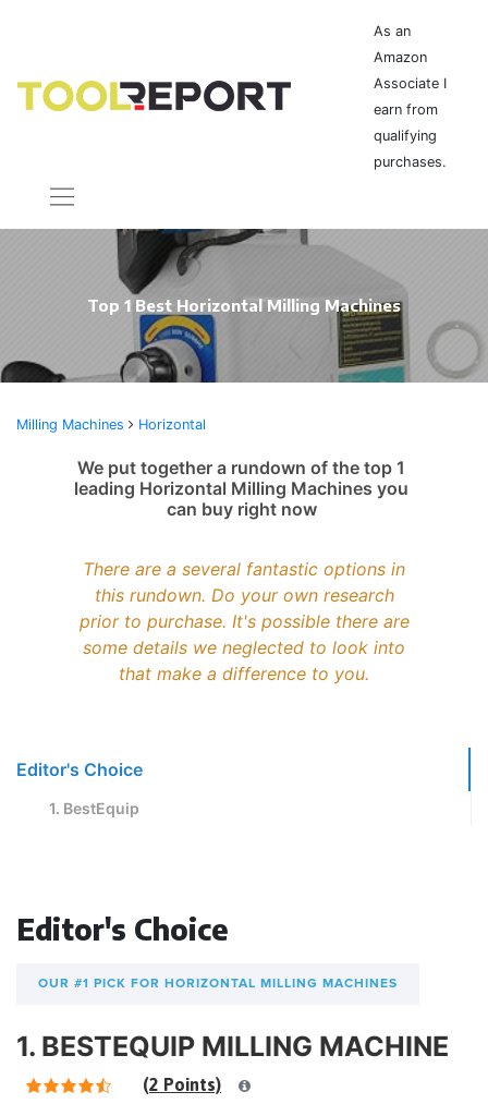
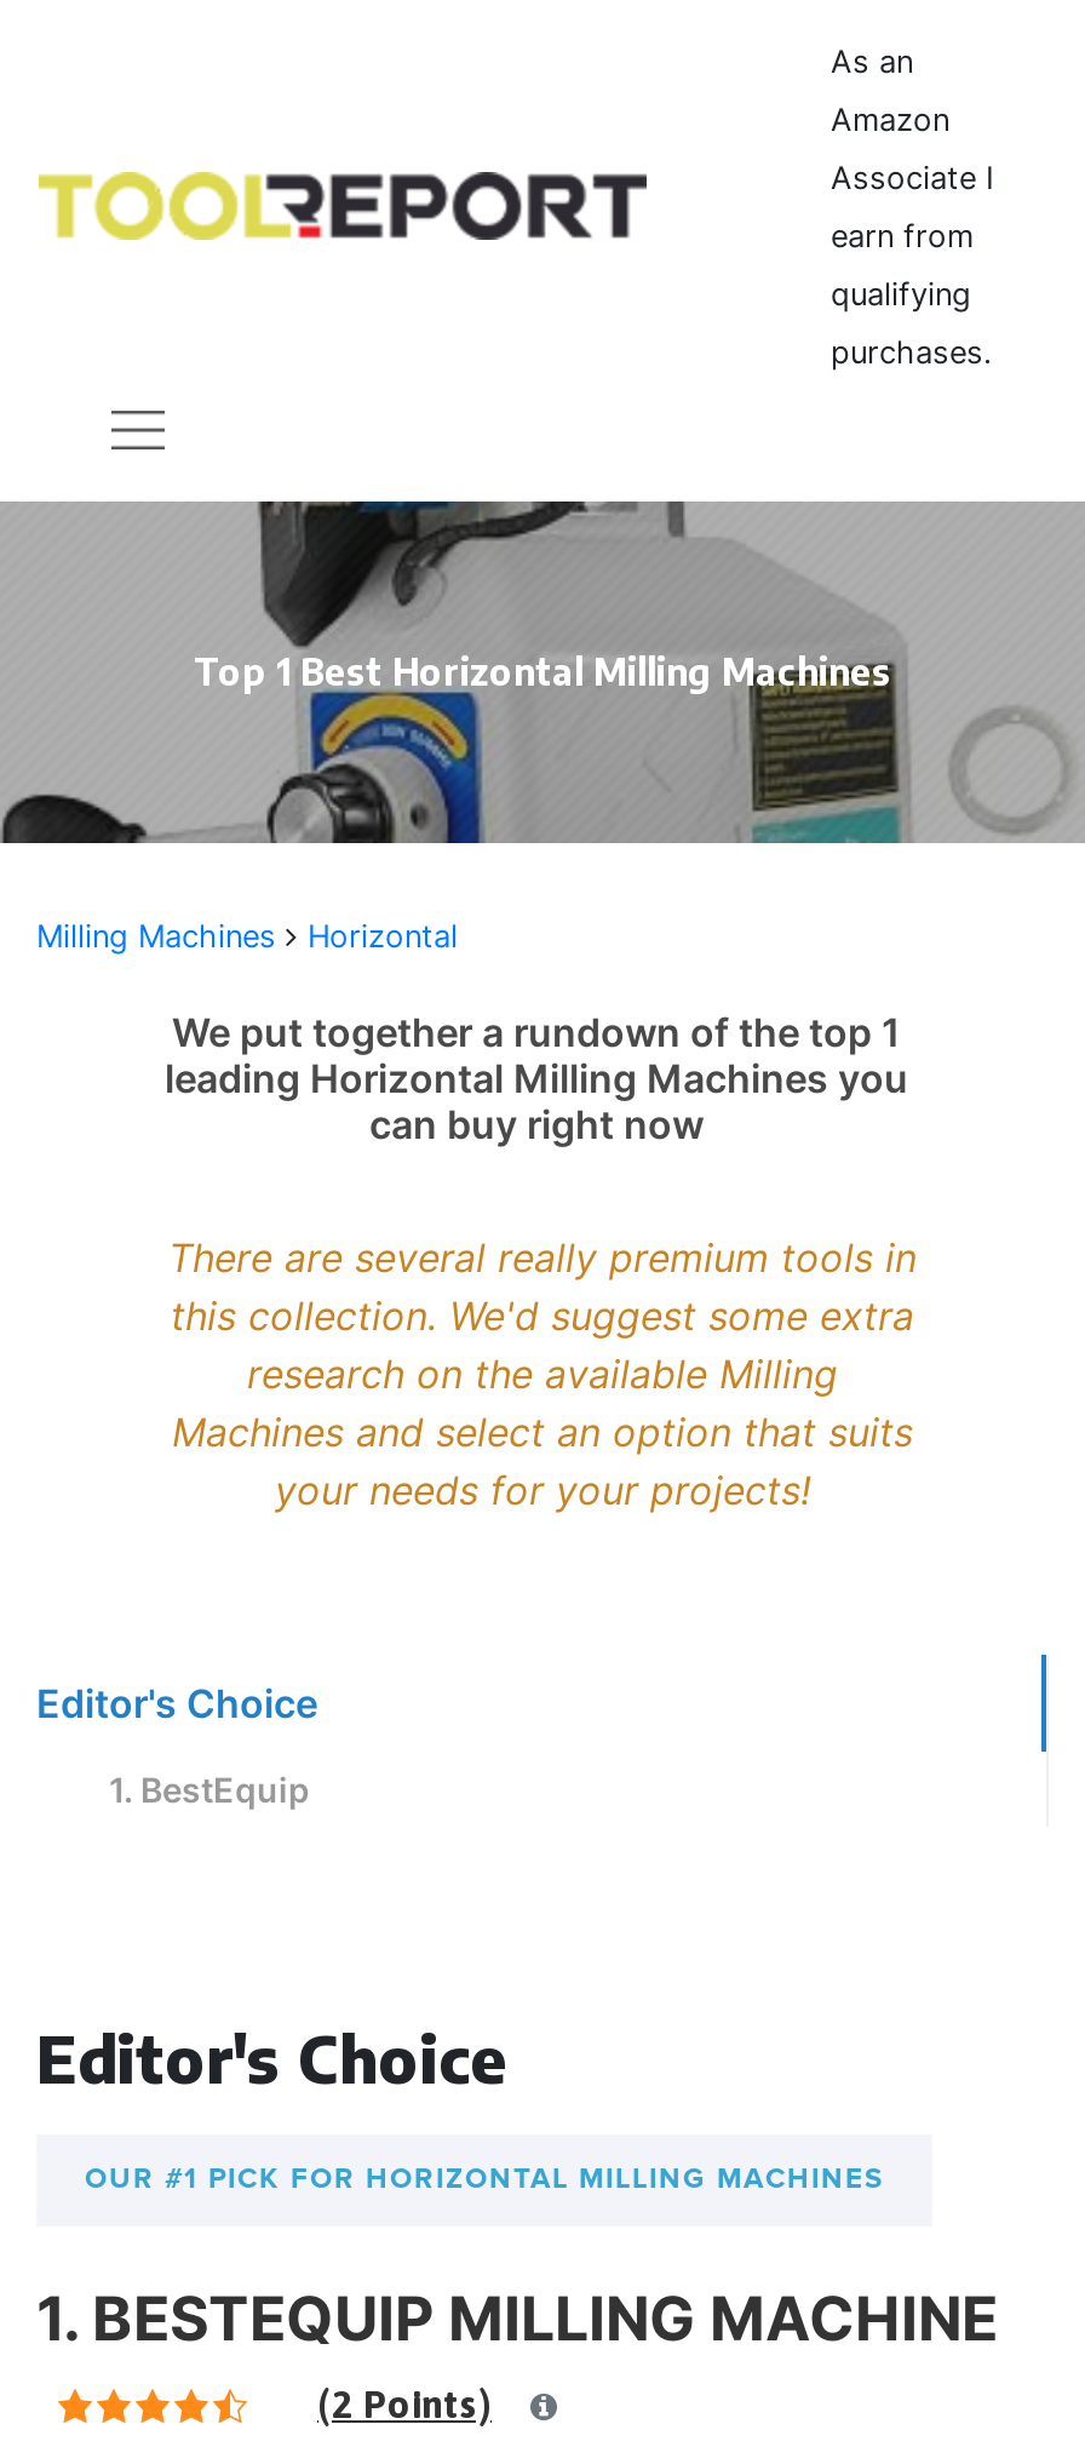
- There are a several fantastic options in
- this rundown. Do your own research
- prior to purchase. It's possible there are
- some details we neglected to look into
- that make a difference to you.
+ There are several really premium tools in
+ this collection. We'd suggest some extra
+ research on the available Milling
+ Machines and select an option that suits
+ your needs for your projects!
